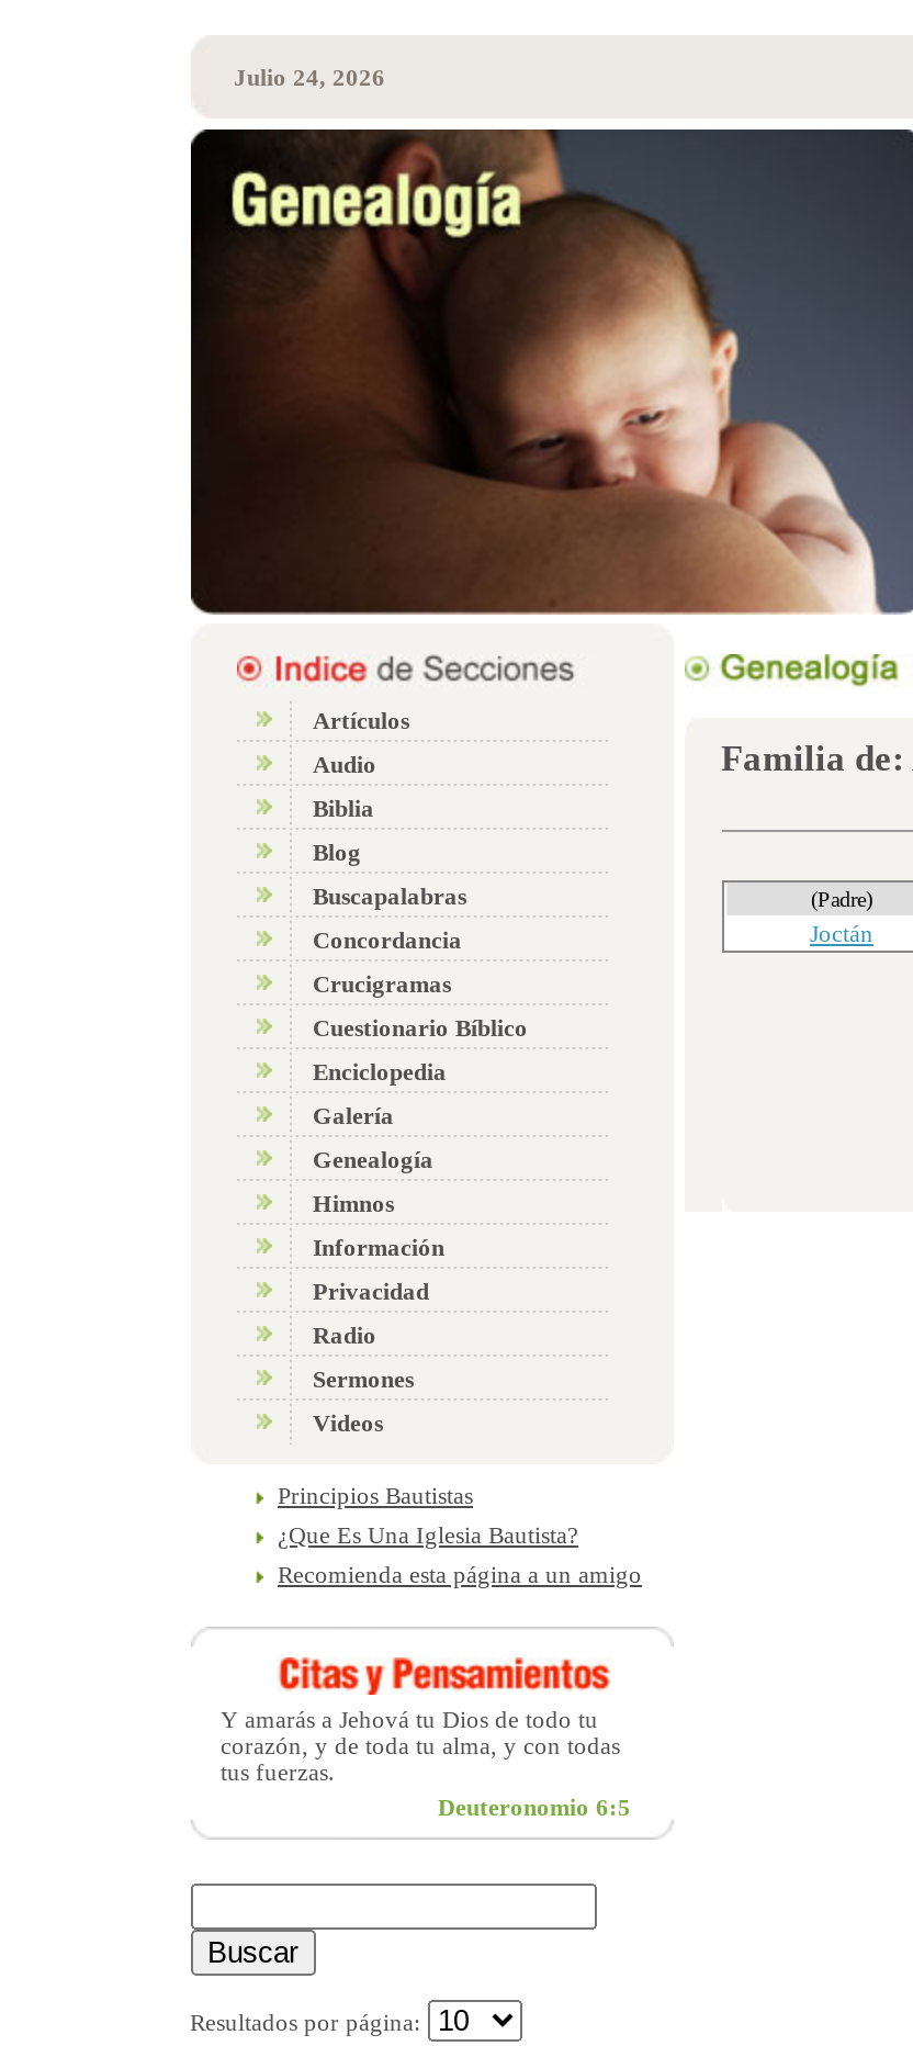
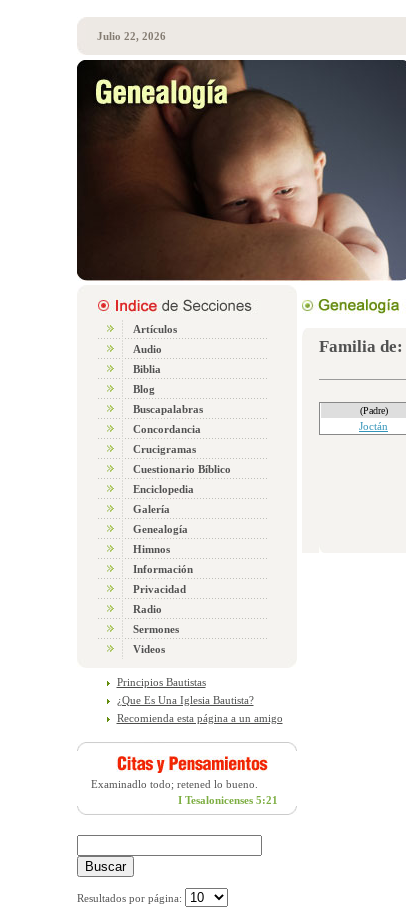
- Julio 24, 2026
+ Julio 22, 2026

- Y amarás a Jehová tu Dios de todo tu
- corazón, y de toda tu alma, y con todas
- tus fuerzas.
- Deuteronomio 6:5
+ Examinadlo todo; retened lo bueno.
+ I Tesalonicenses 5:21
